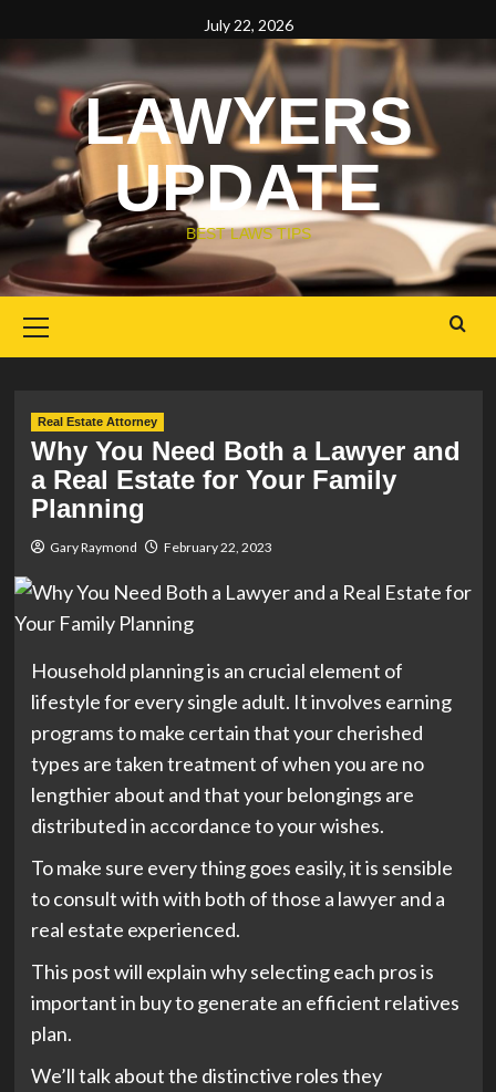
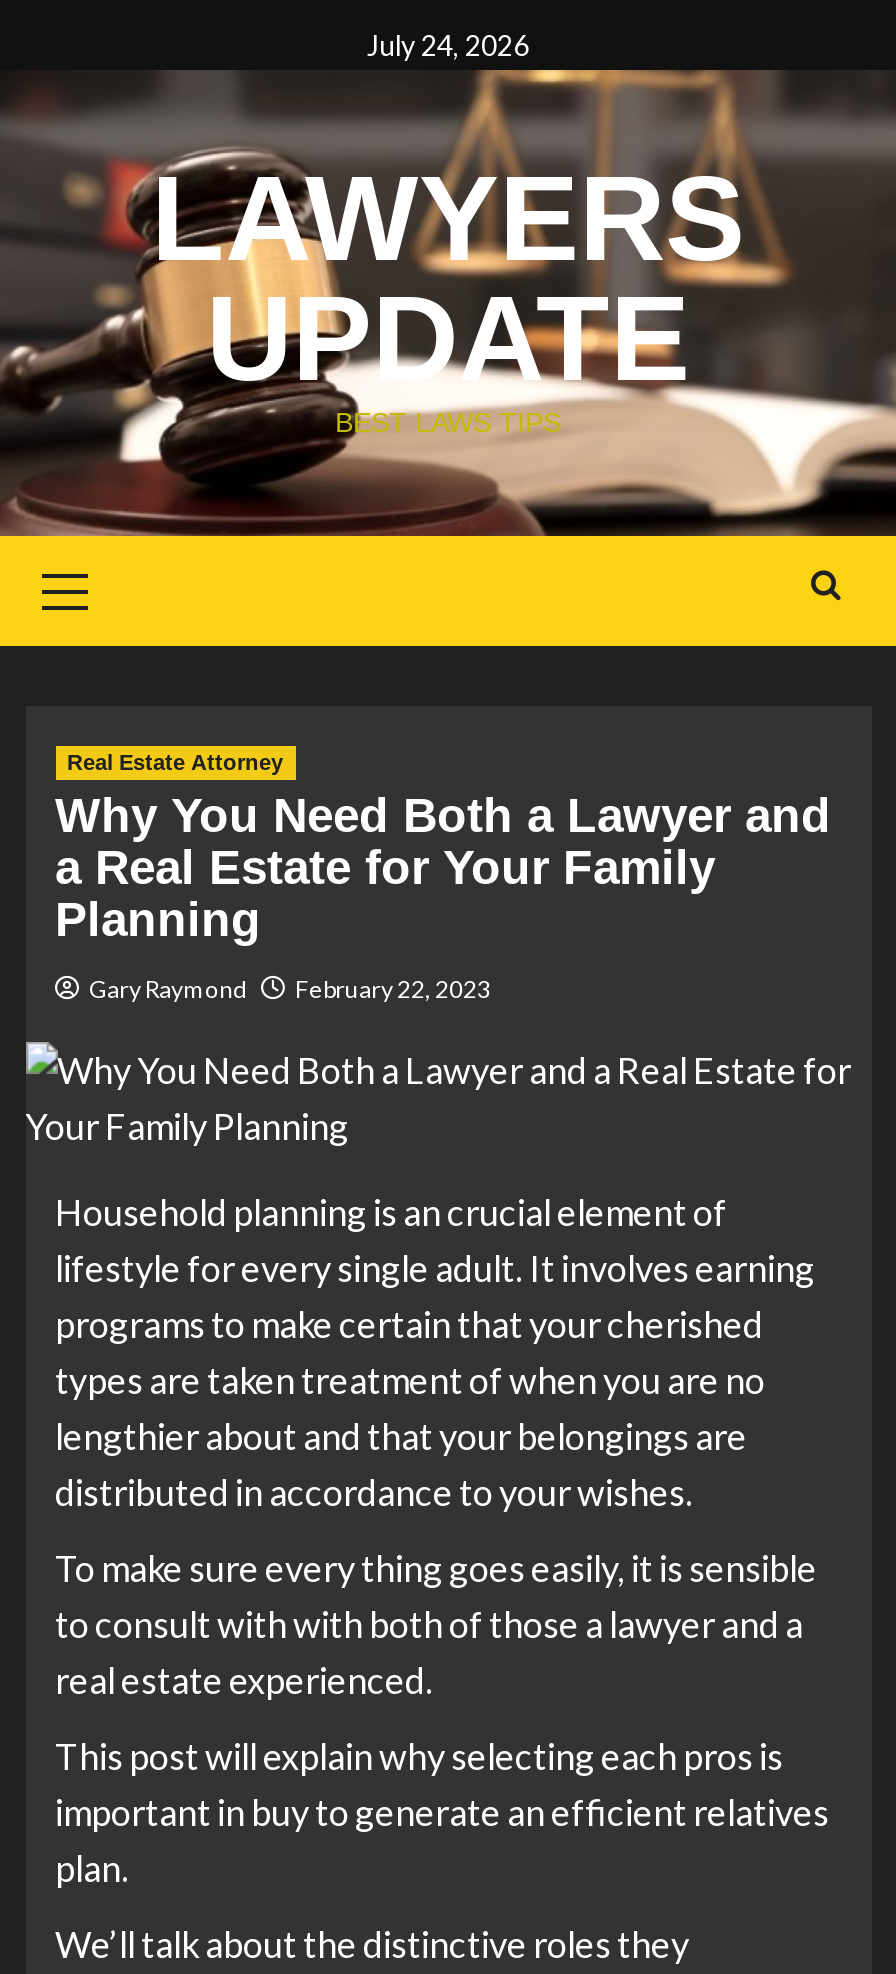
- July 22, 2026
+ July 24, 2026
